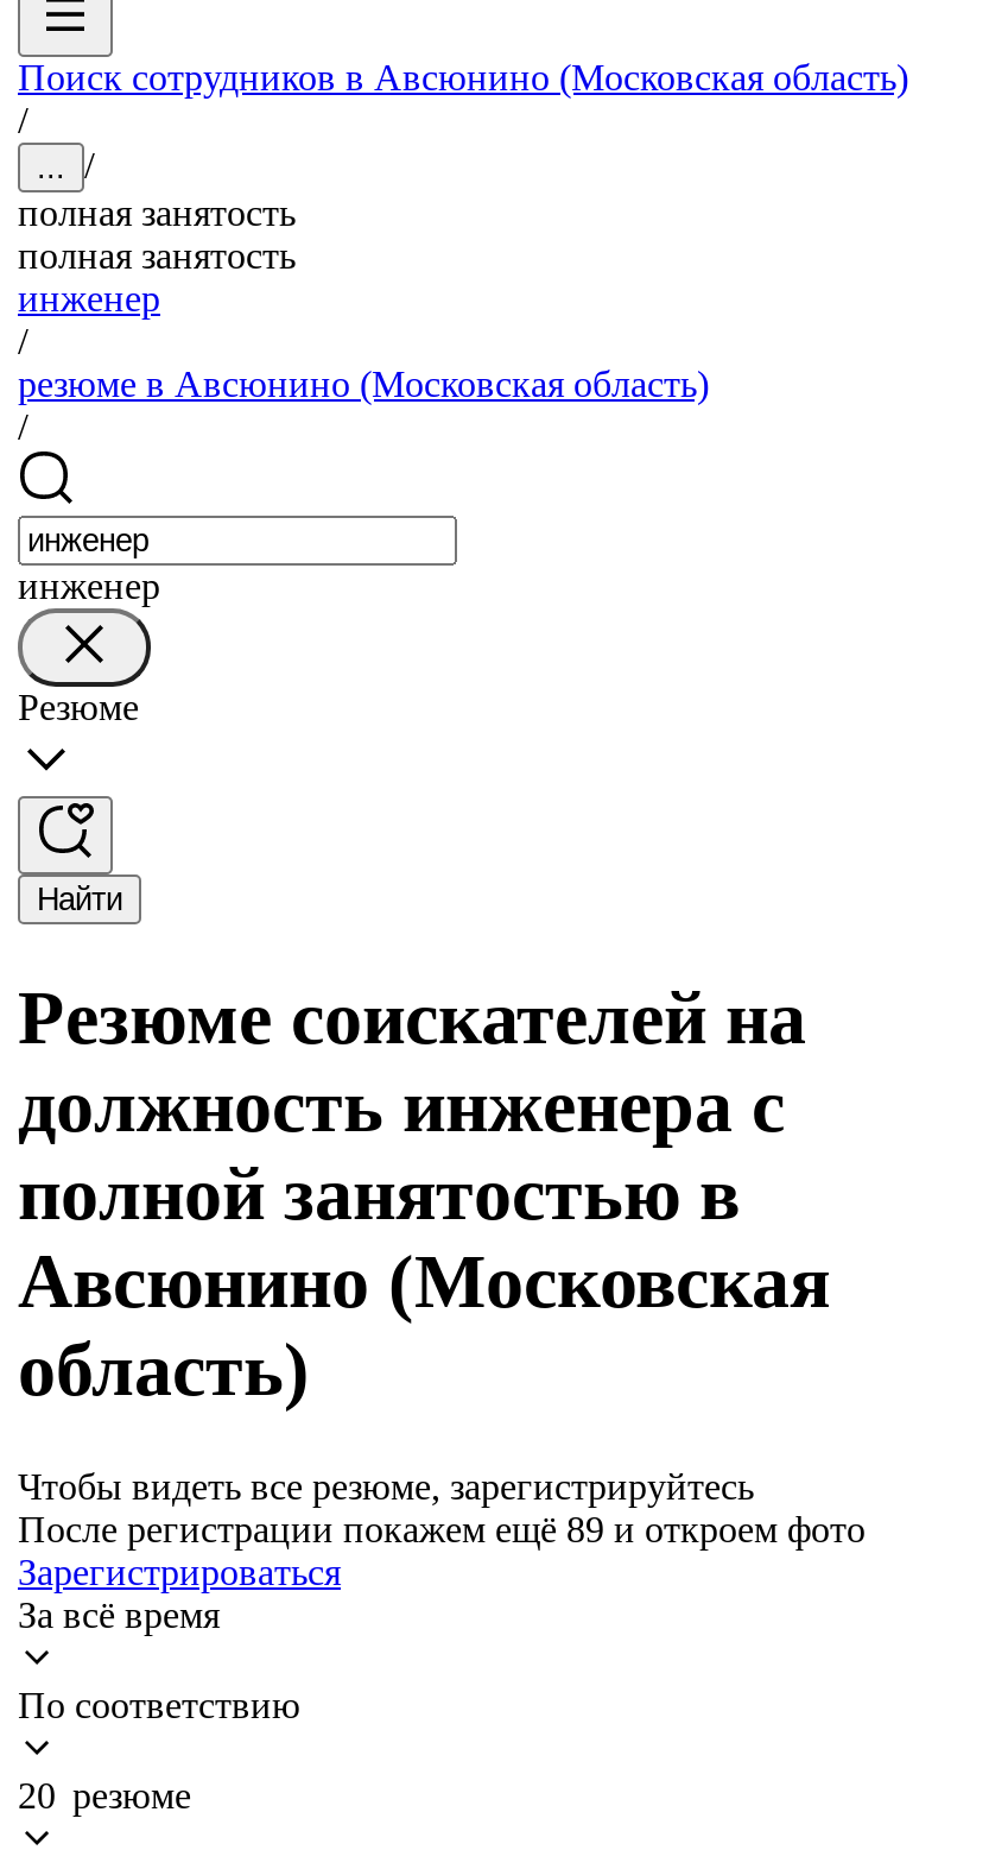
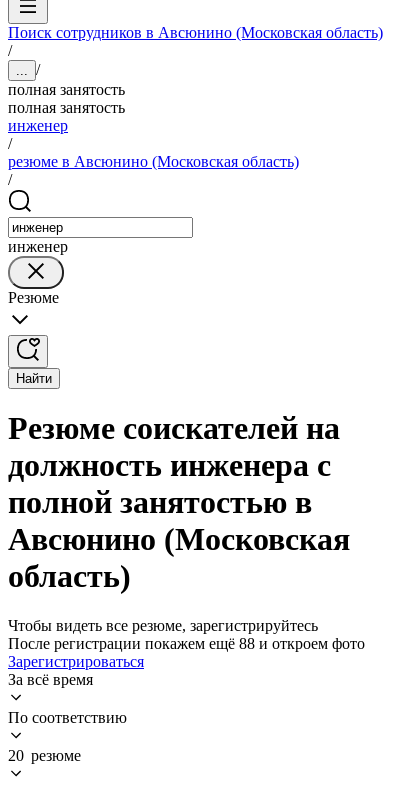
- После регистрации покажем ещё 89 и откроем фото
+ После регистрации покажем ещё 88 и откроем фото
